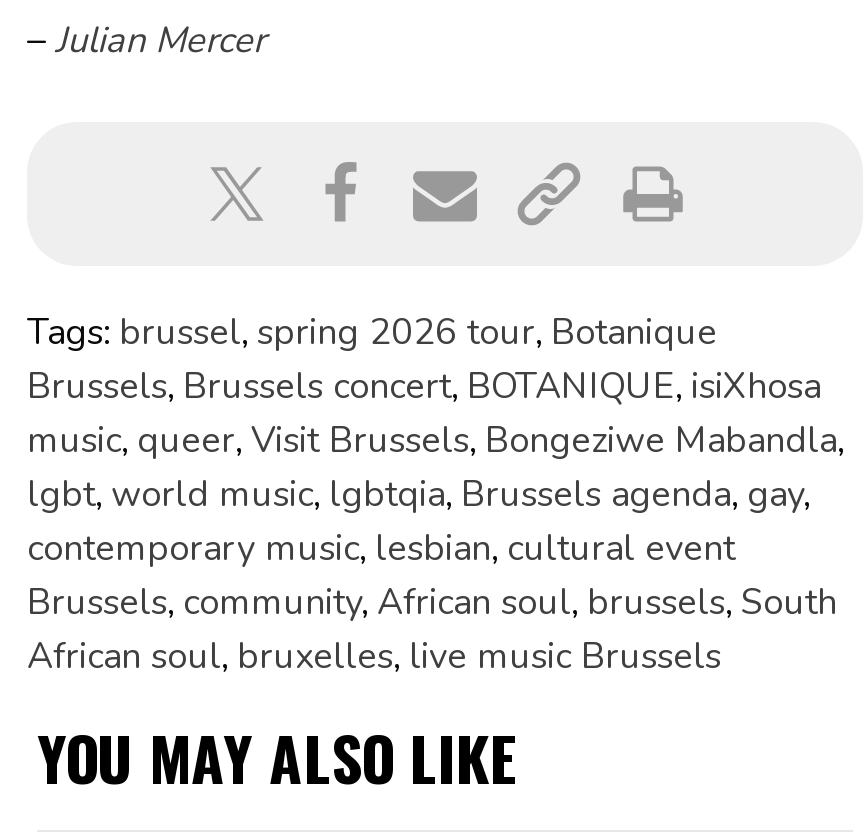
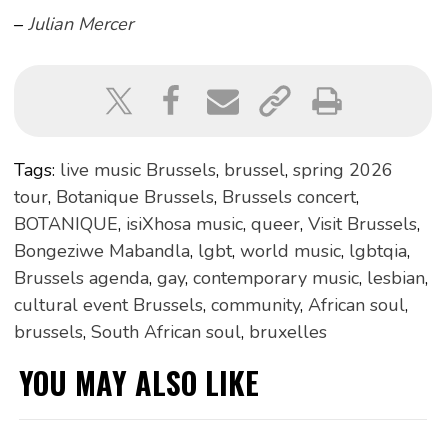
- Tags: brussel, spring 2026 tour, Botanique
- Brussels, Brussels concert, BOTANIQUE, isiXhosa
- music, queer, Visit Brussels, Bongeziwe Mabandla,
- lgbt, world music, lgbtqia, Brussels agenda, gay,
- contemporary music, lesbian, cultural event
- Brussels, community, African soul, brussels, South
- African soul, bruxelles, live music Brussels
+ Tags: live music Brussels, brussel, spring 2026
+ tour, Botanique Brussels, Brussels concert,
+ BOTANIQUE, isiXhosa music, queer, Visit Brussels,
+ Bongeziwe Mabandla, lgbt, world music, lgbtqia,
+ Brussels agenda, gay, contemporary music, lesbian,
+ cultural event Brussels, community, African soul,
+ brussels, South African soul, bruxelles
